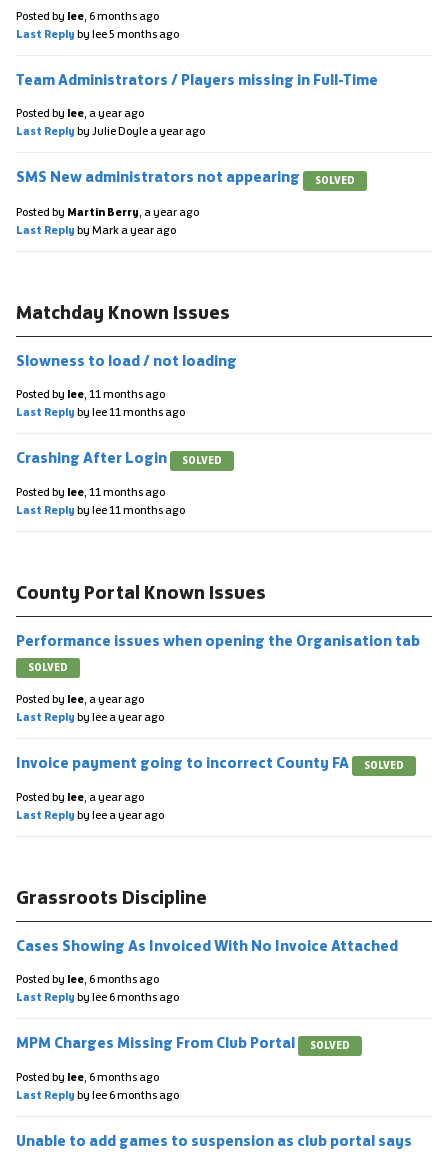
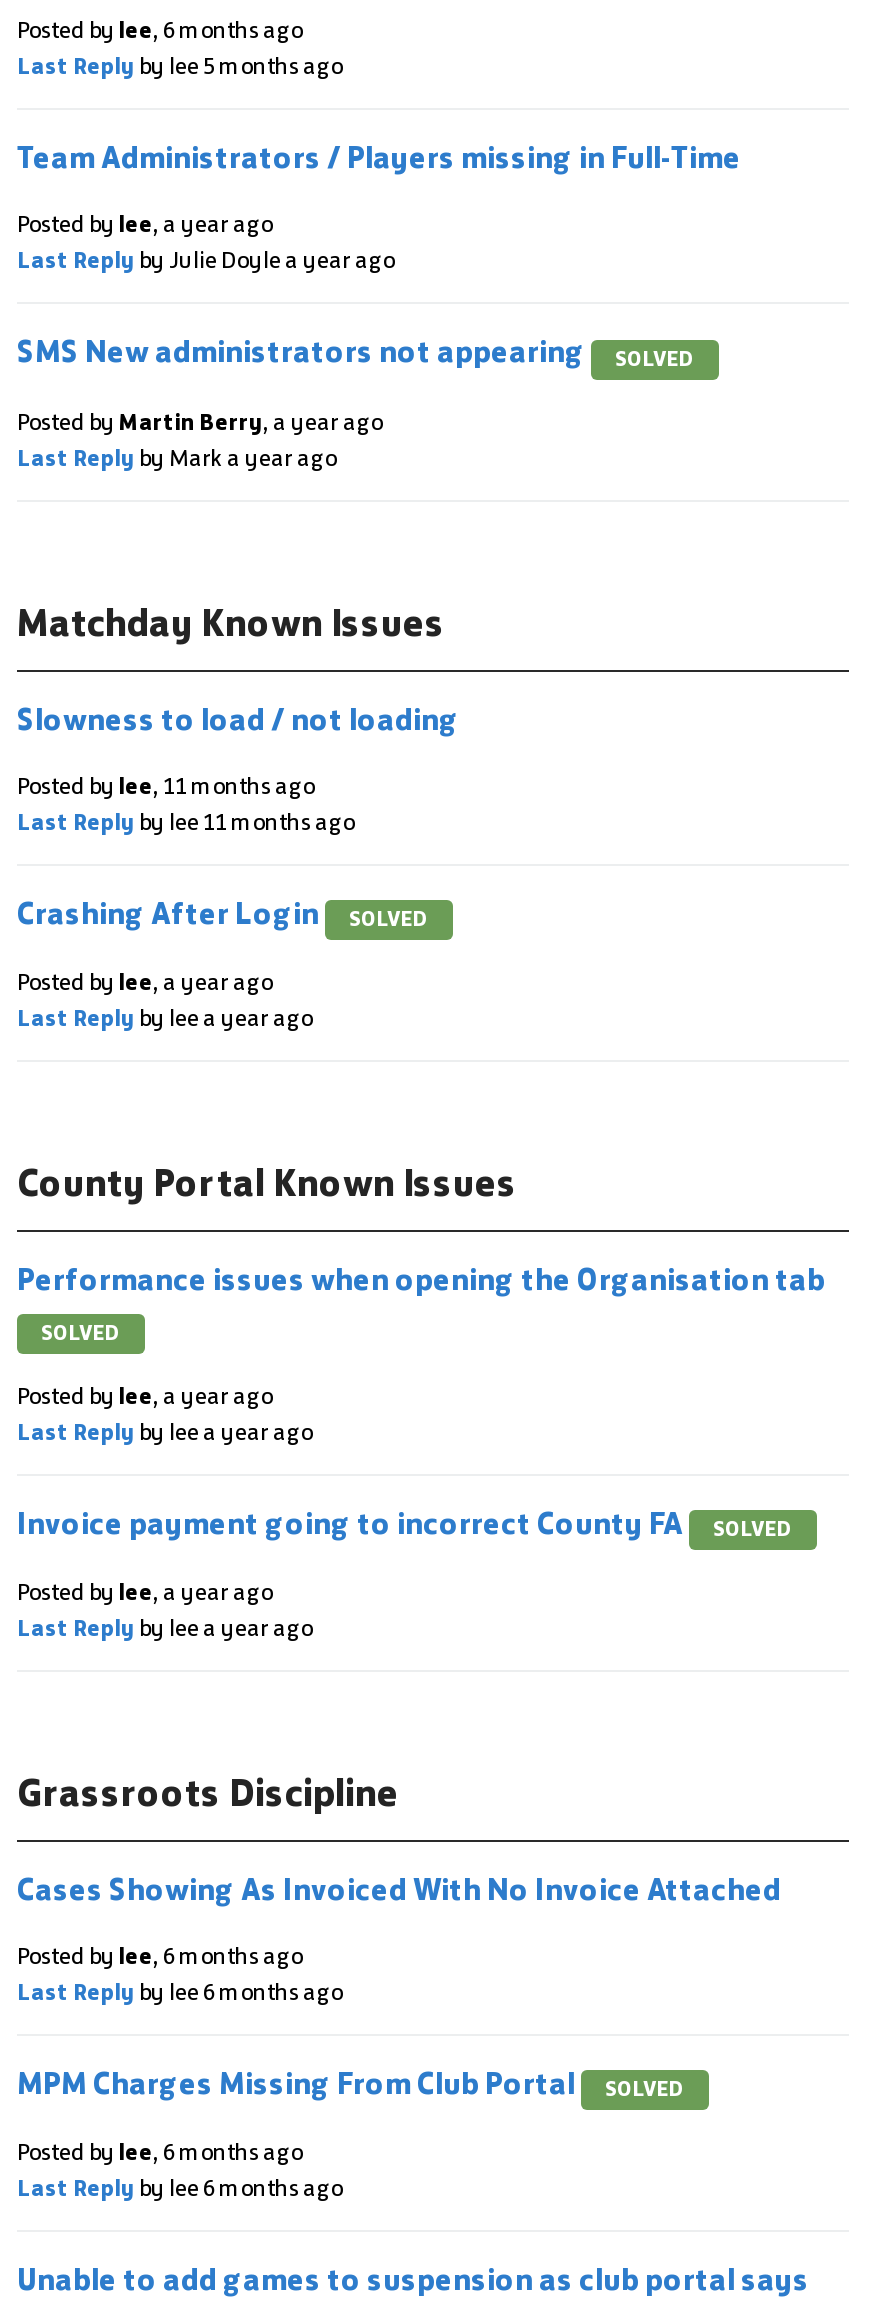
- Posted by lee, 11 months ago
+ Posted by lee, a year ago

- Last Reply by lee 11 months ago
+ Last Reply by lee a year ago
